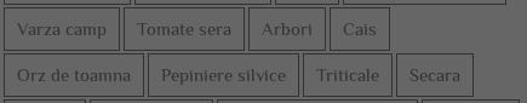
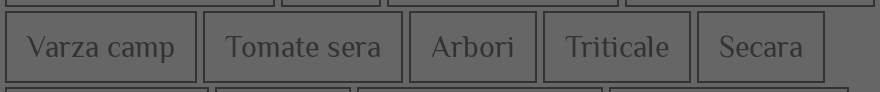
- Cais
- Orz de toamna
- Pepiniere silvice
